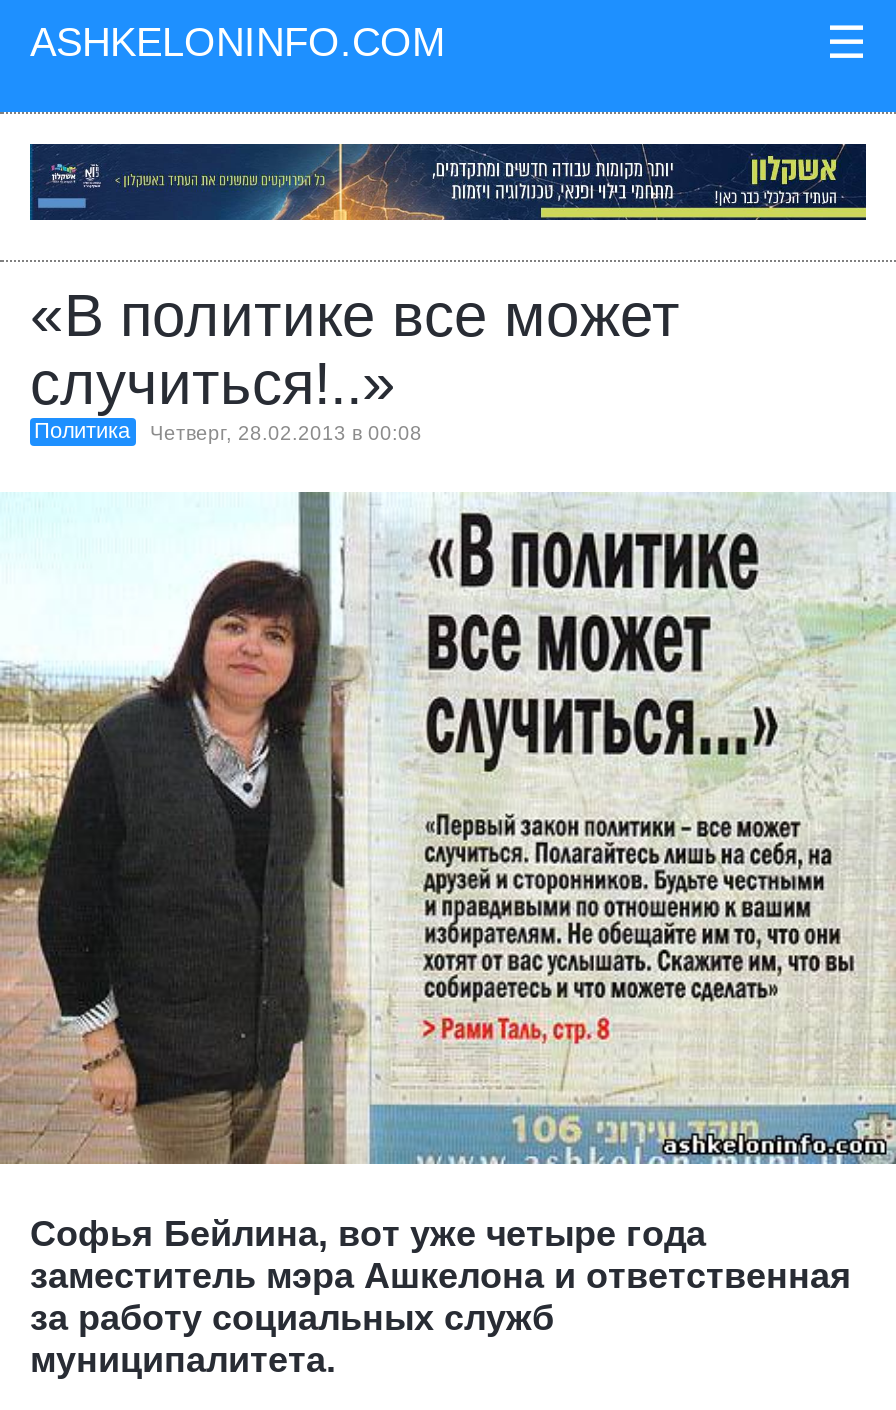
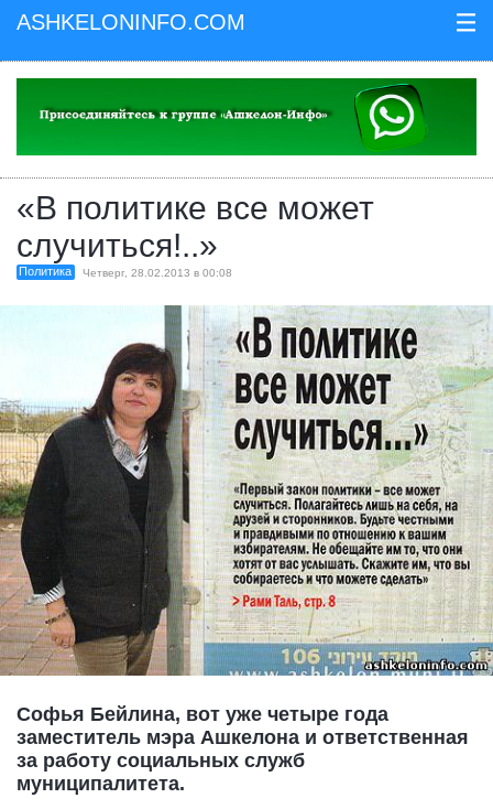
- [image]
+ [image]
